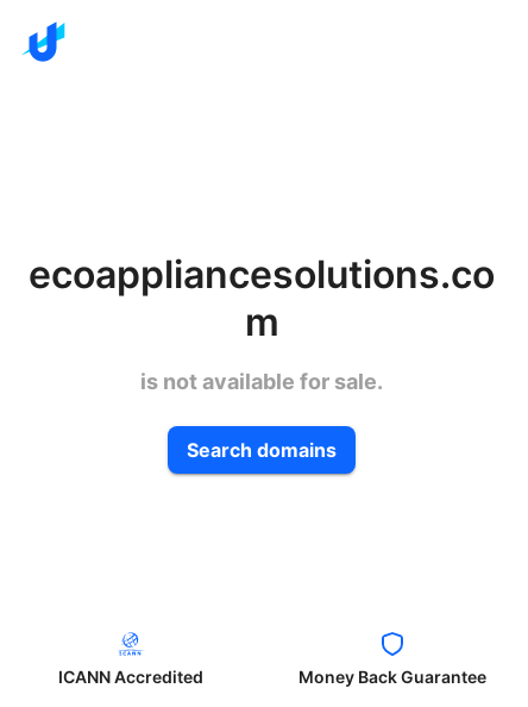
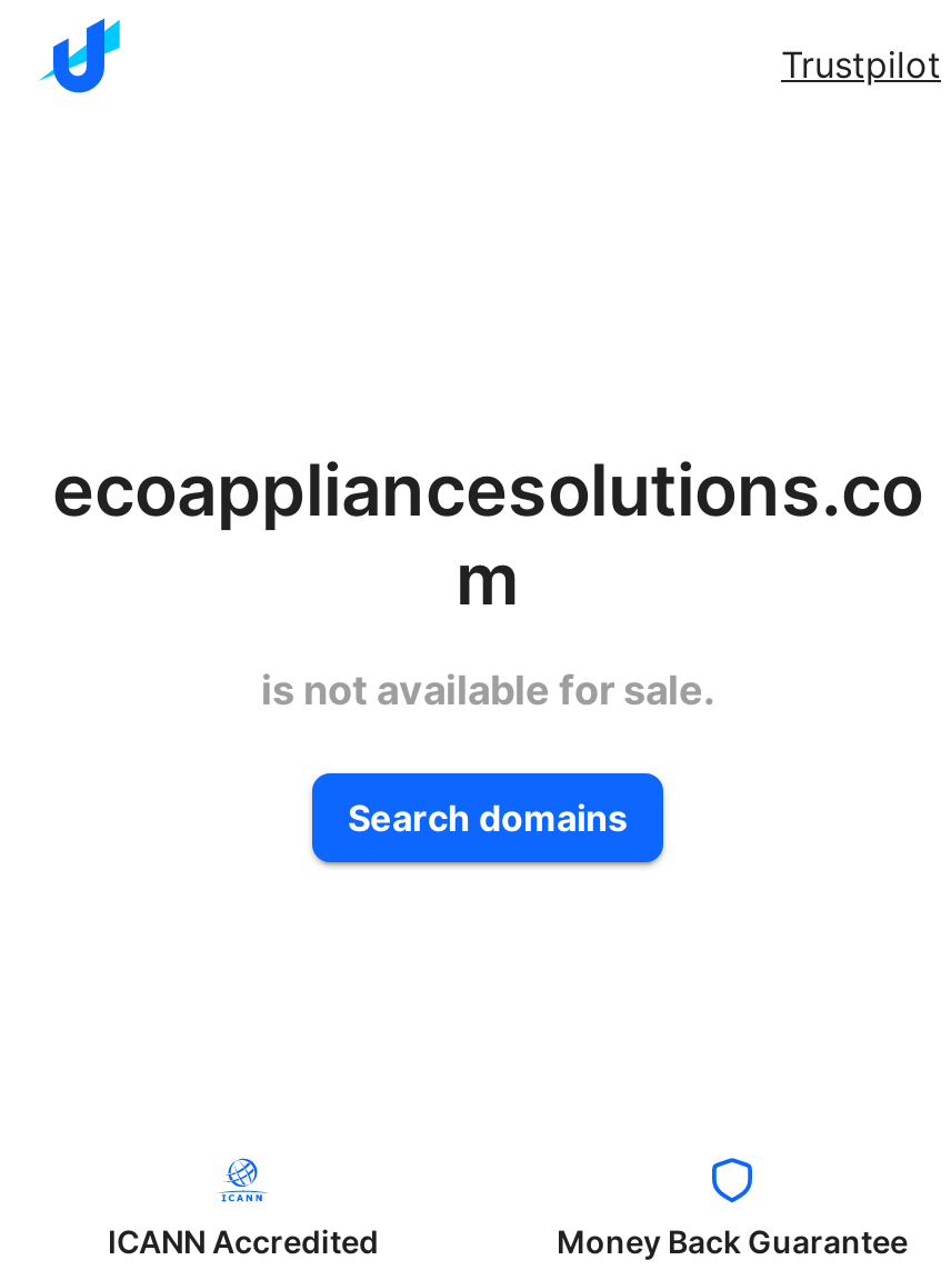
+ Trustpilot
